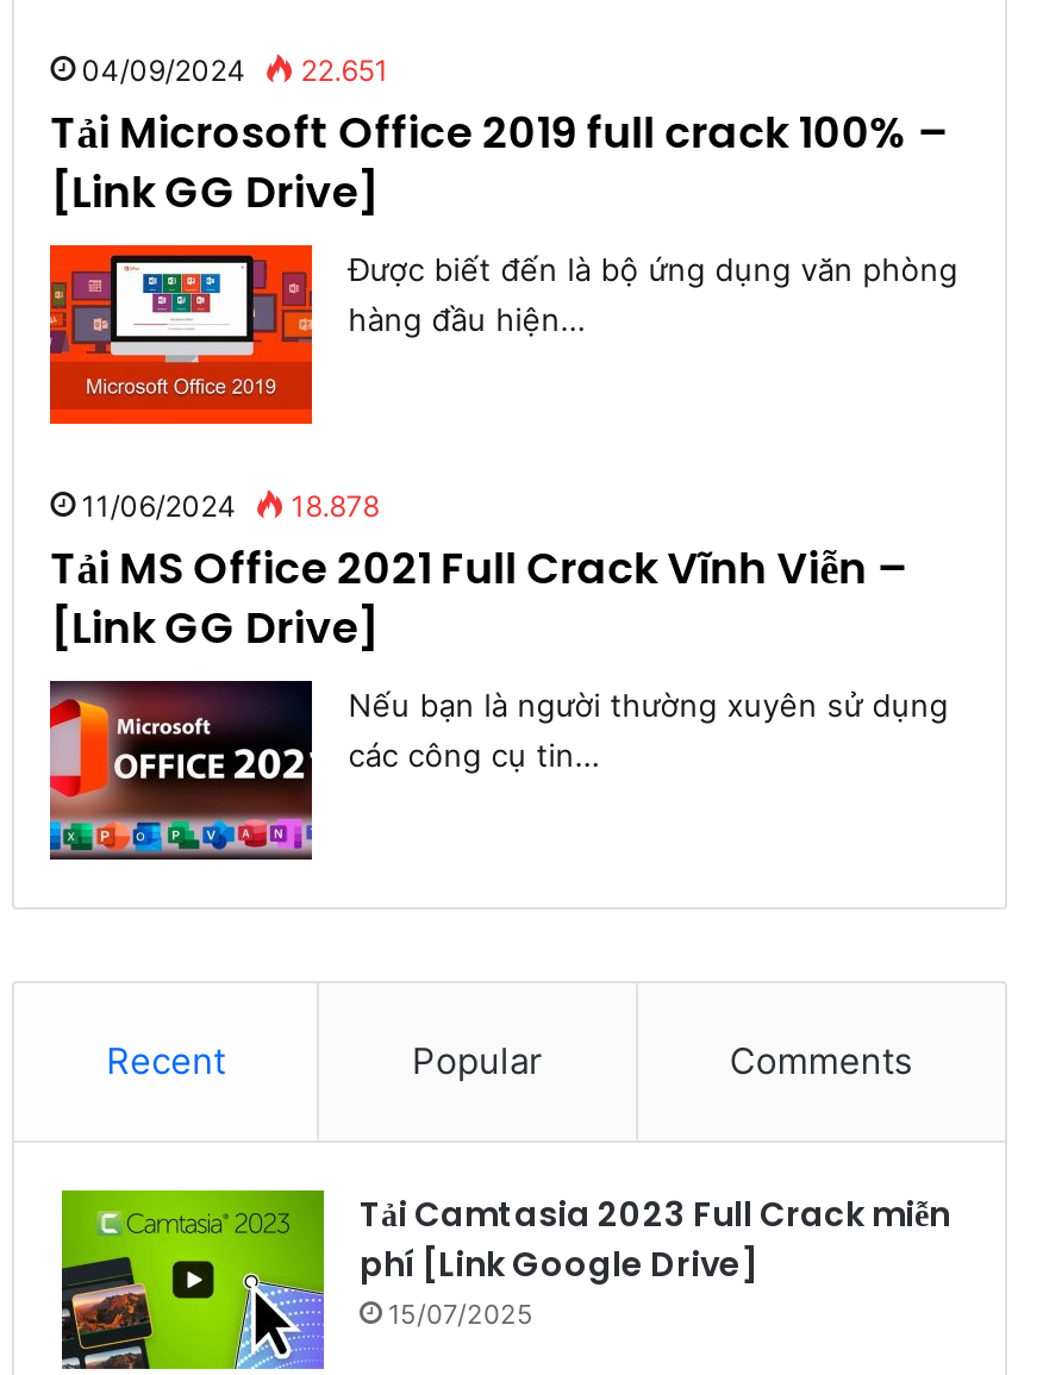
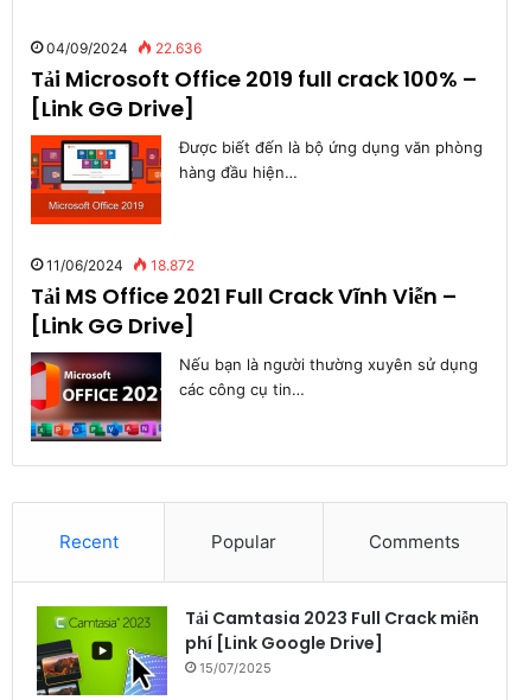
- 04/09/2024 22.651
+ 04/09/2024 22.636

- 11/06/2024 18.878
+ 11/06/2024 18.872
